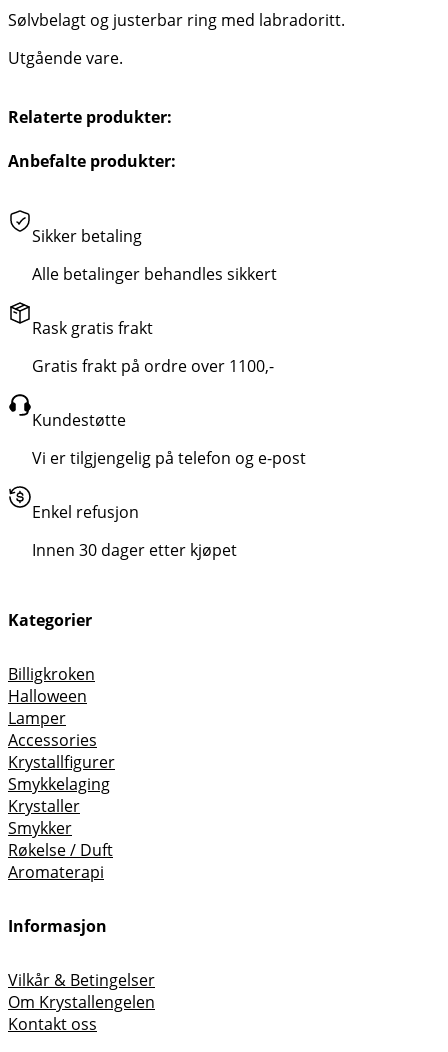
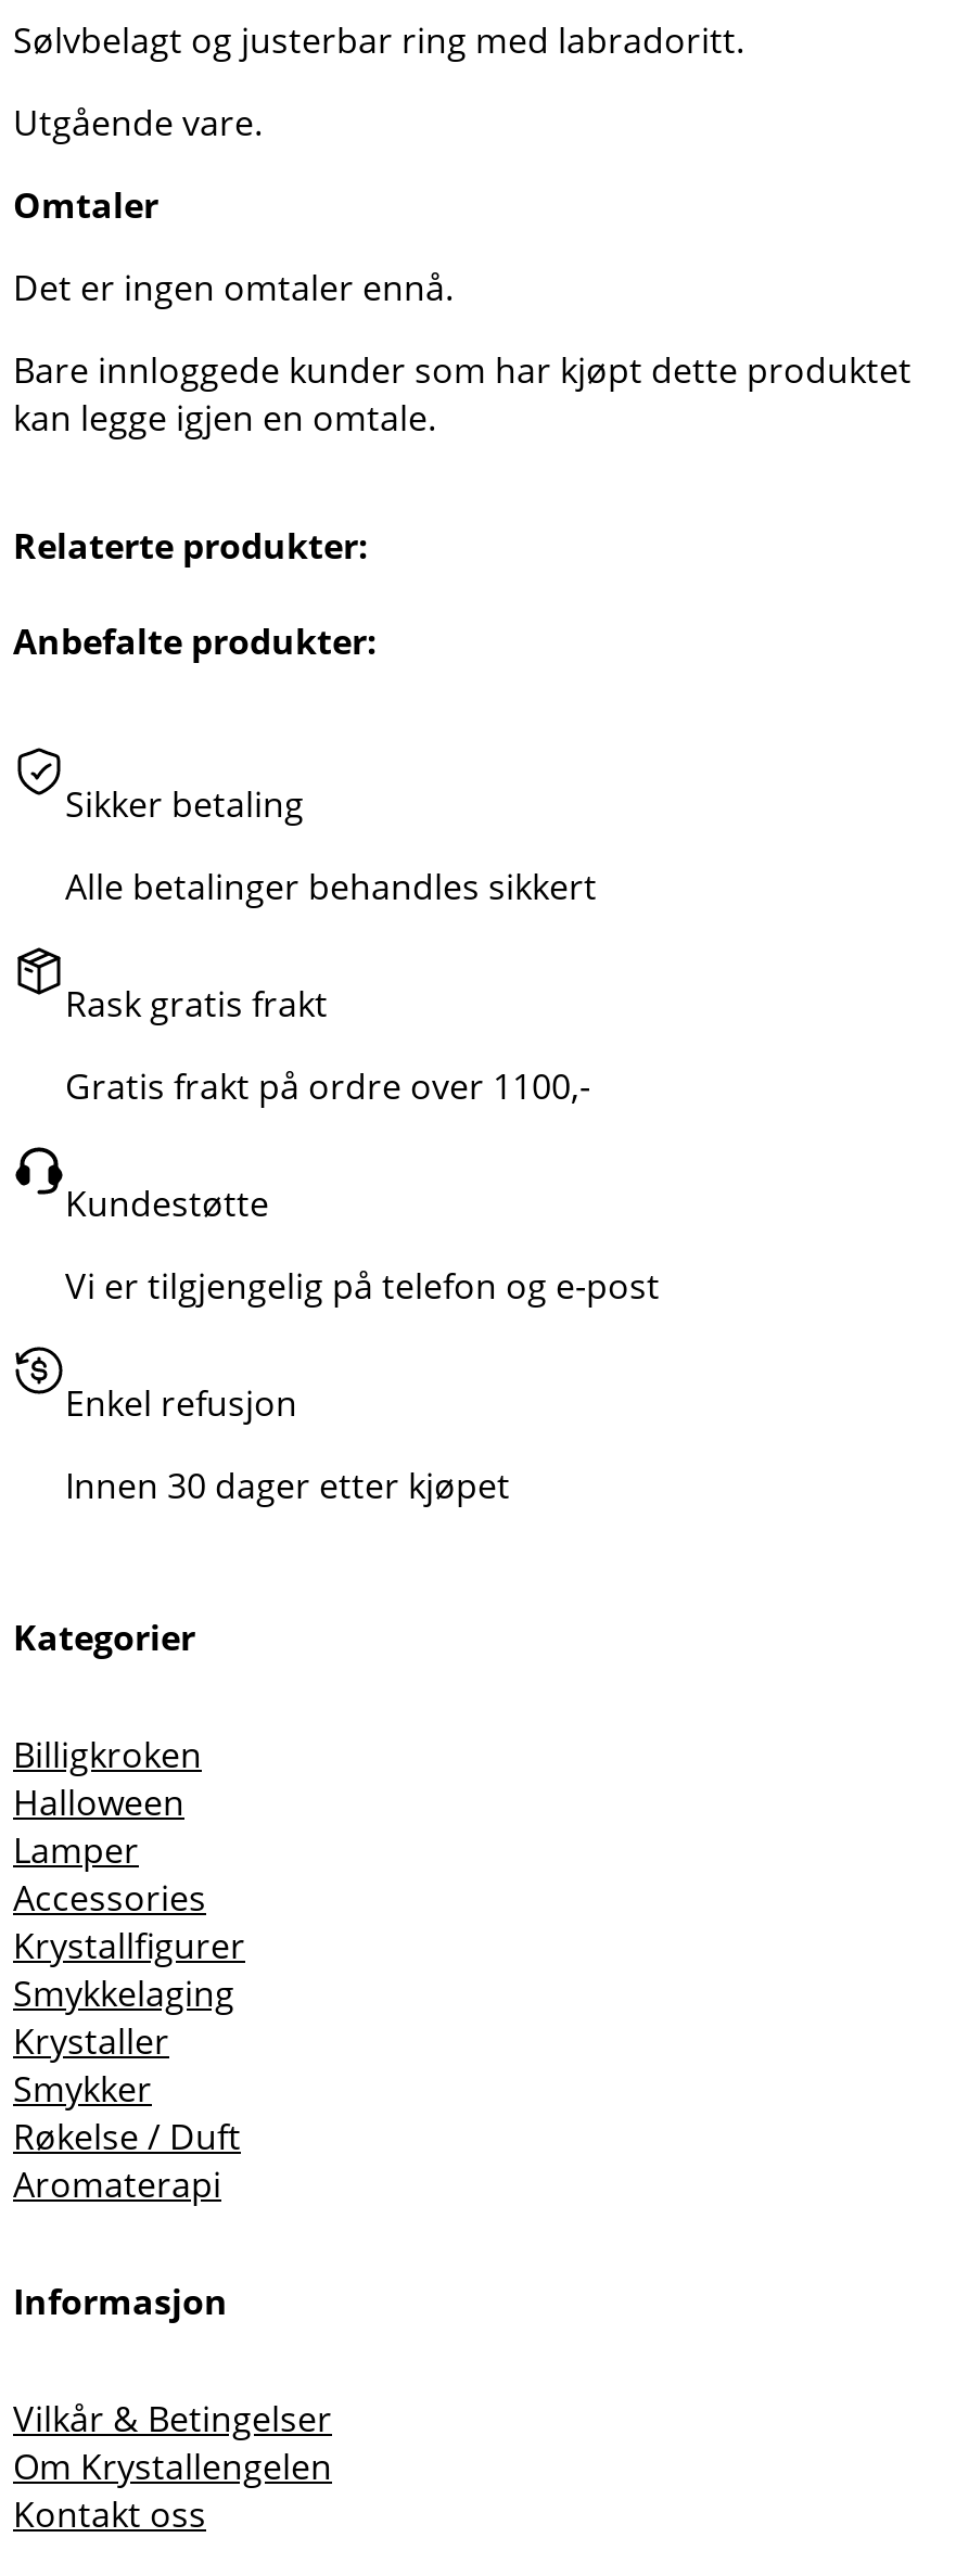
+ Omtaler
+ Det er ingen omtaler ennå.
+ Bare innloggede kunder som har kjøpt dette produktet
+ kan legge igjen en omtale.
